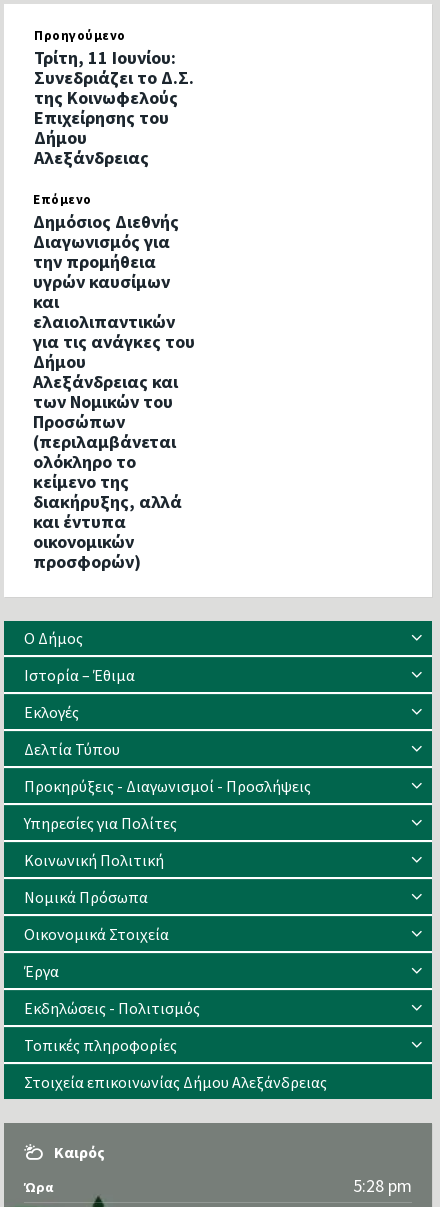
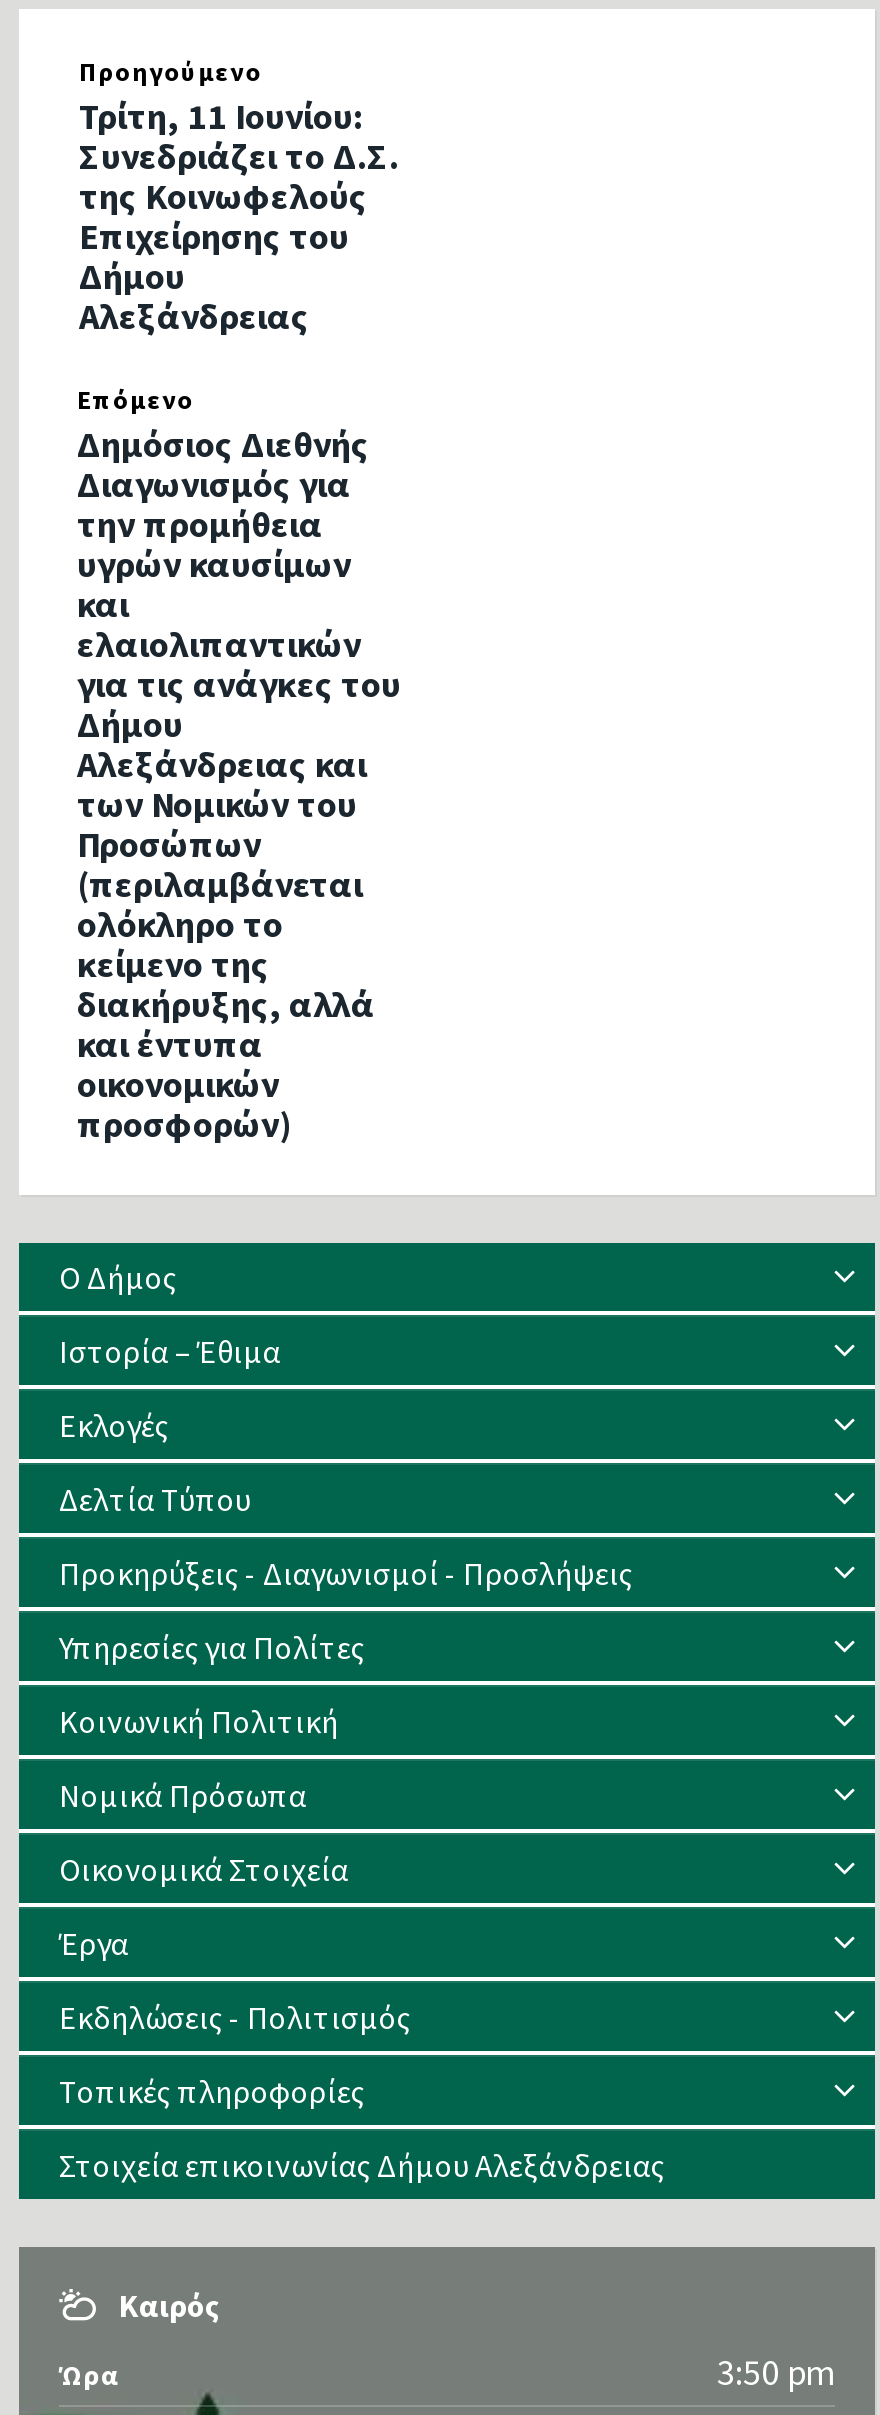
- 5:28 pm
+ 3:50 pm
